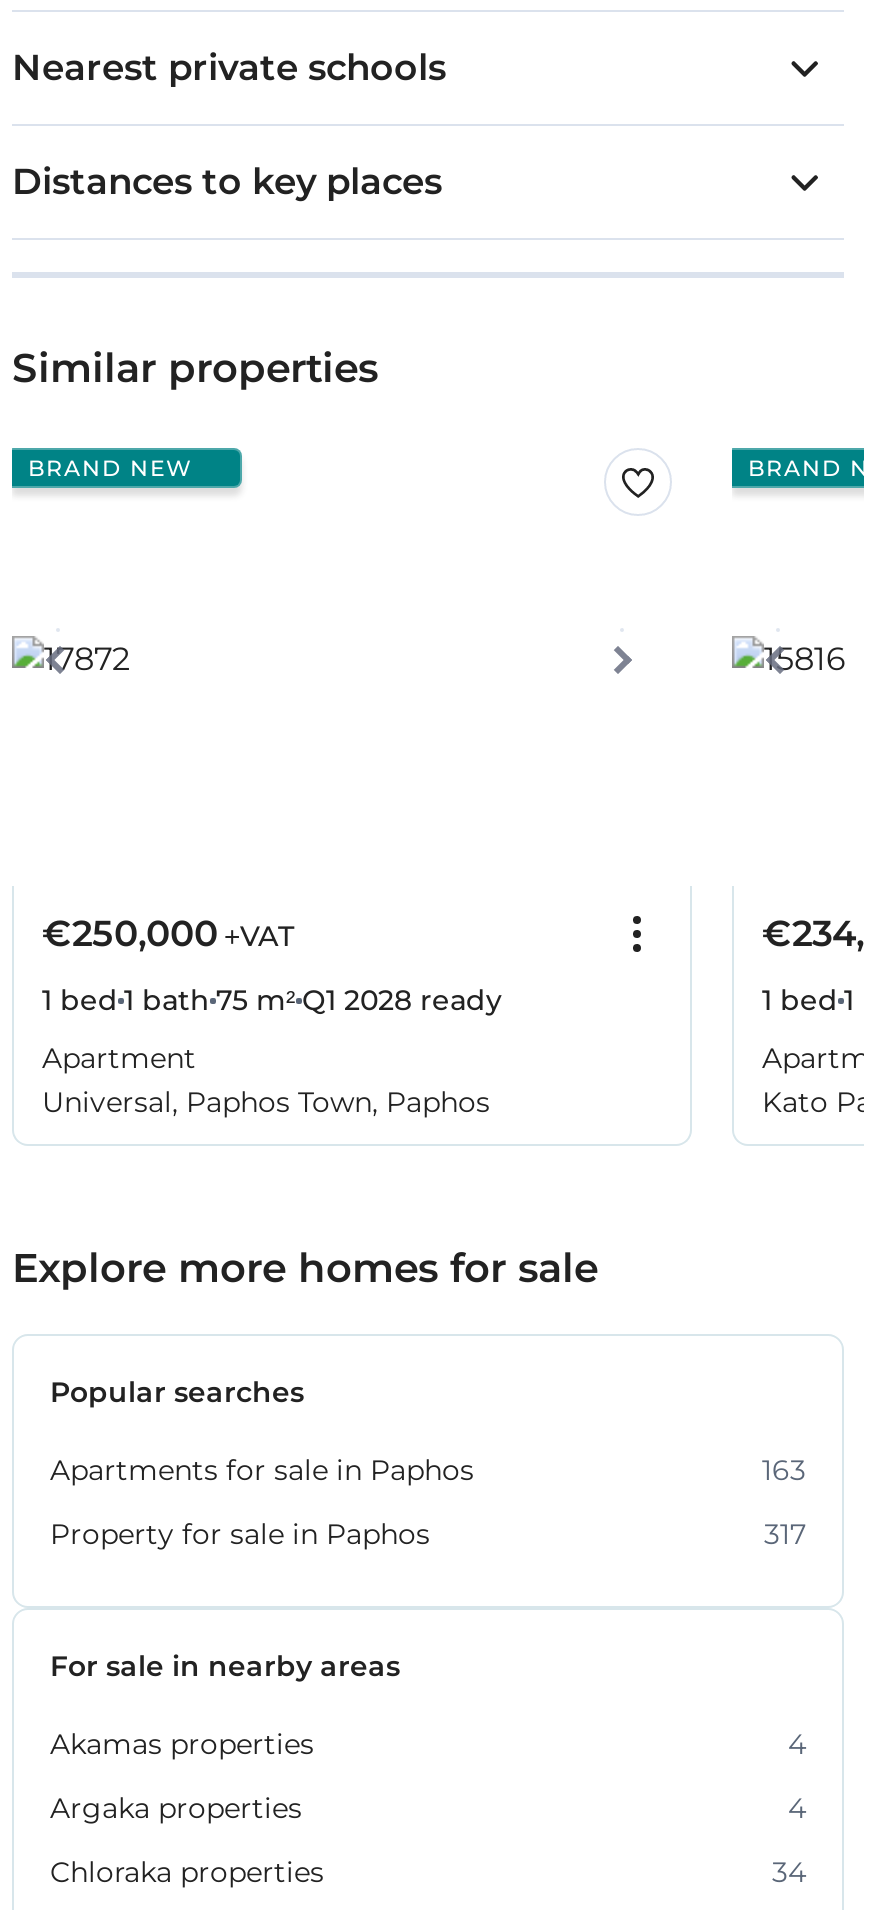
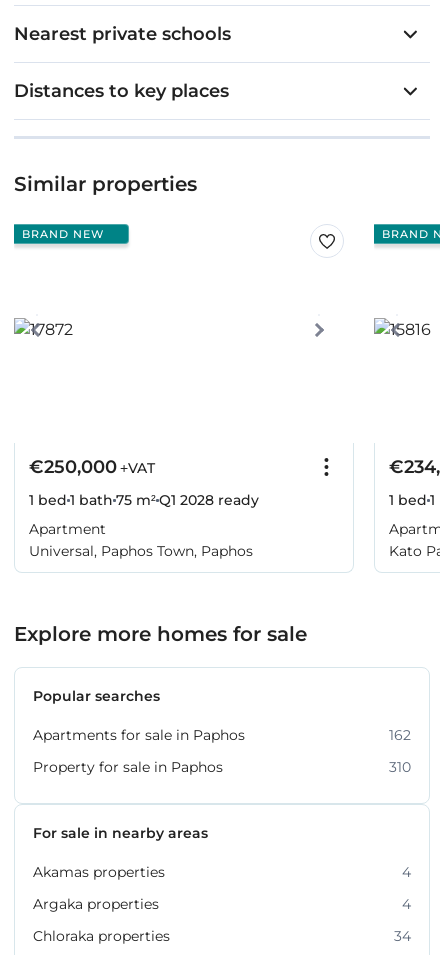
- 163
+ 162

- 317
+ 310
